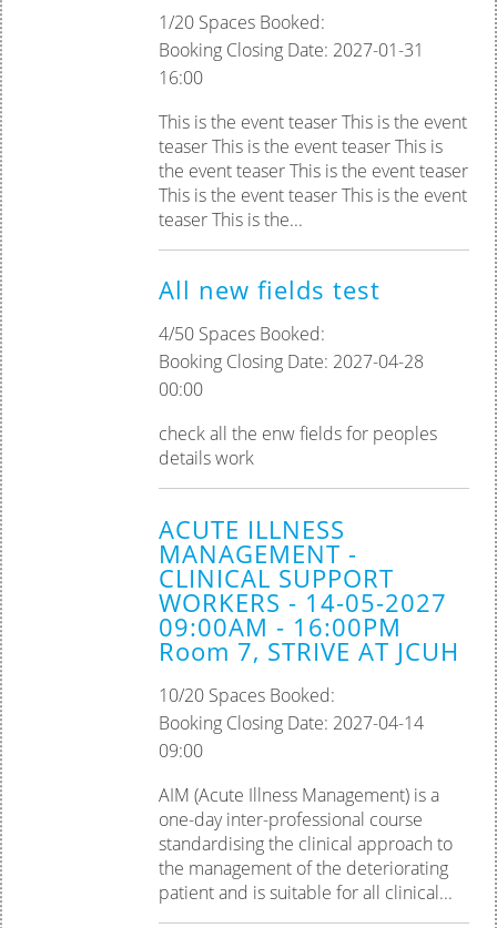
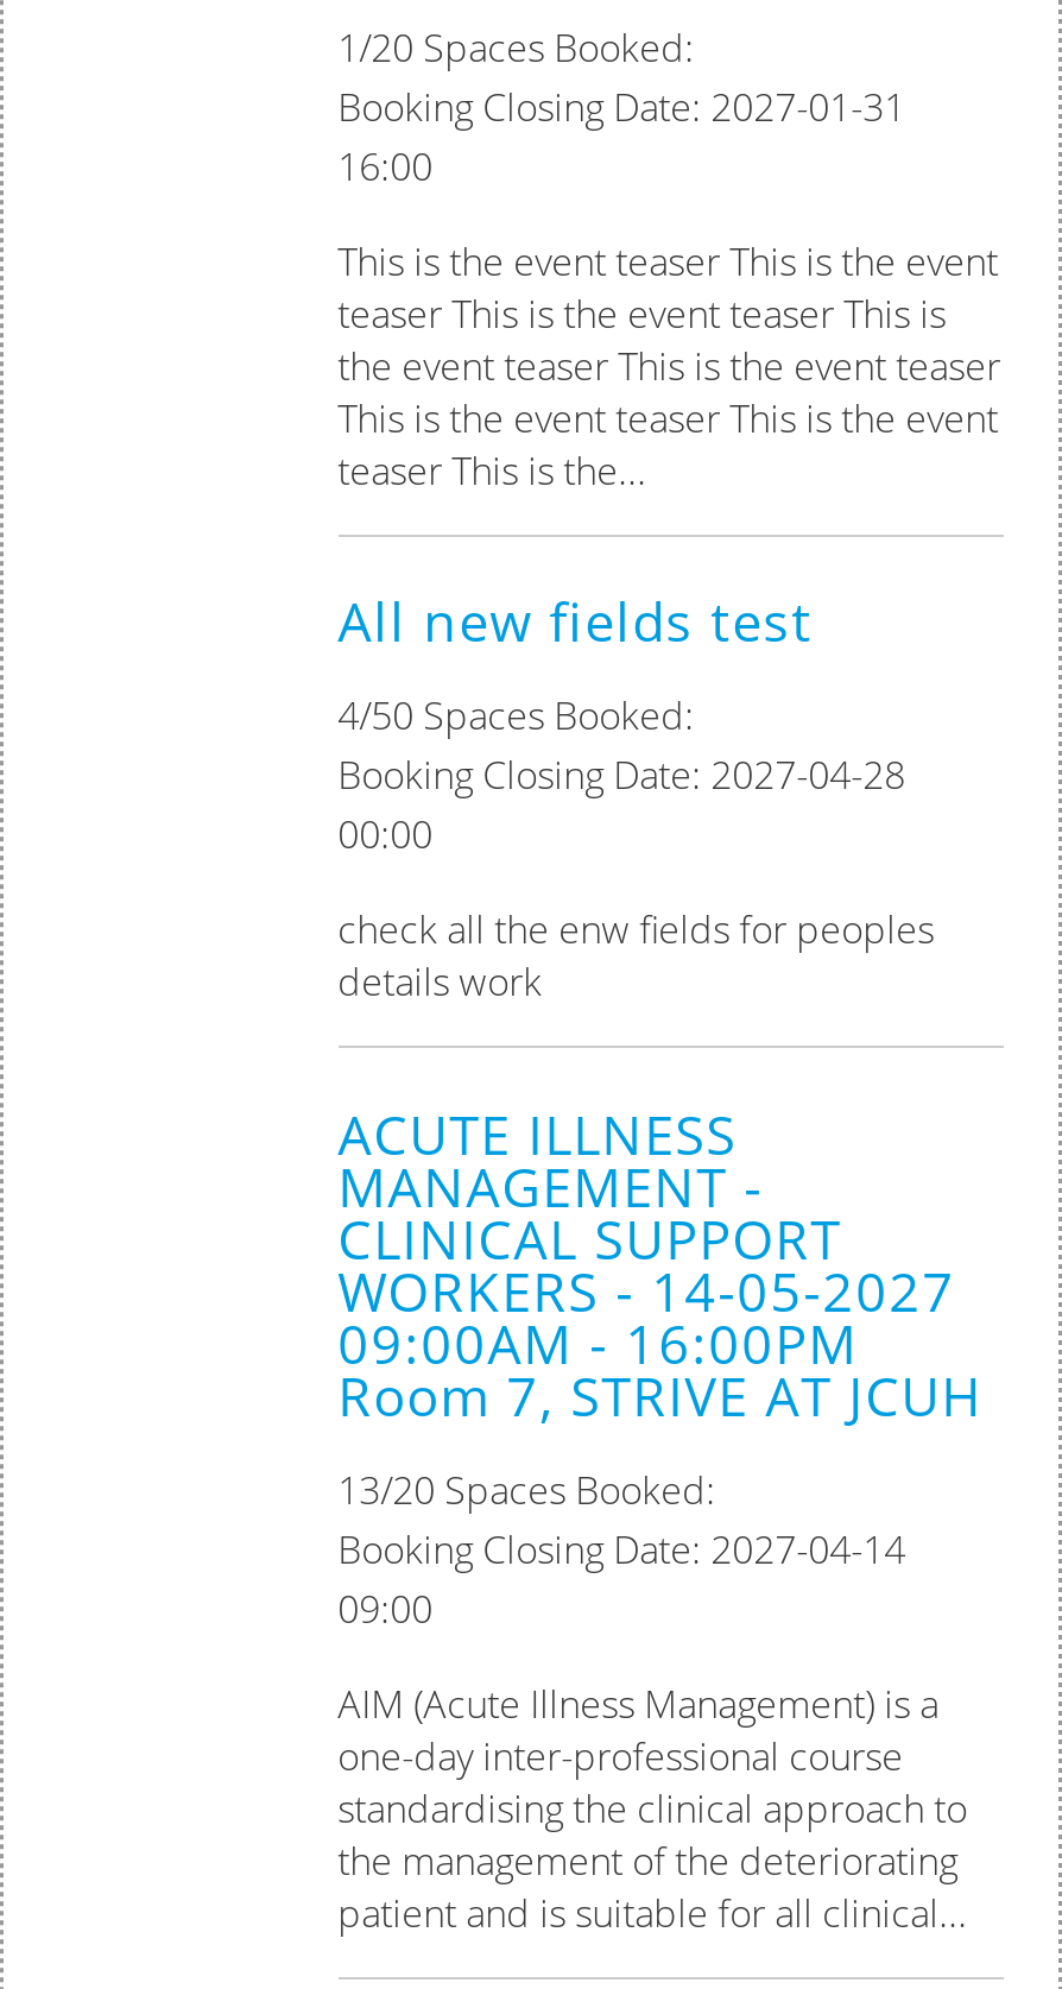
- 10/20 Spaces Booked:
+ 13/20 Spaces Booked:
